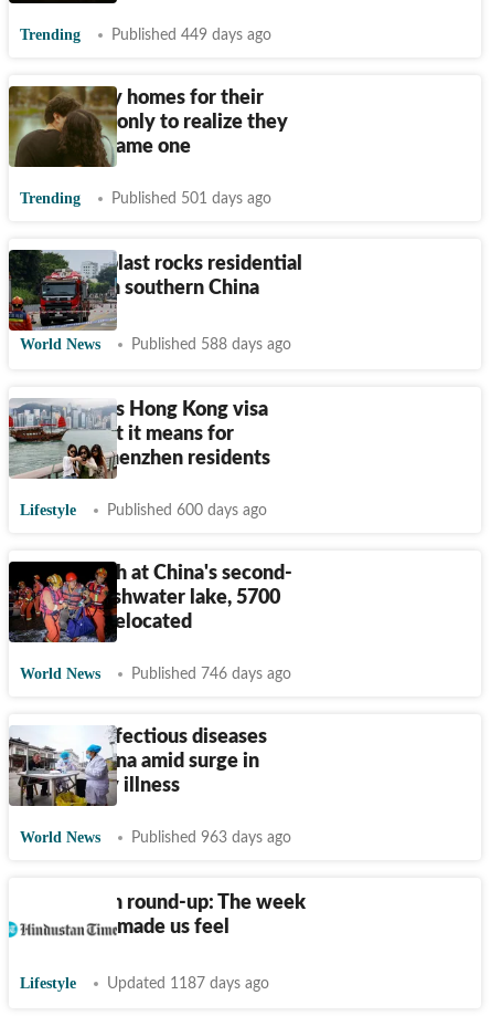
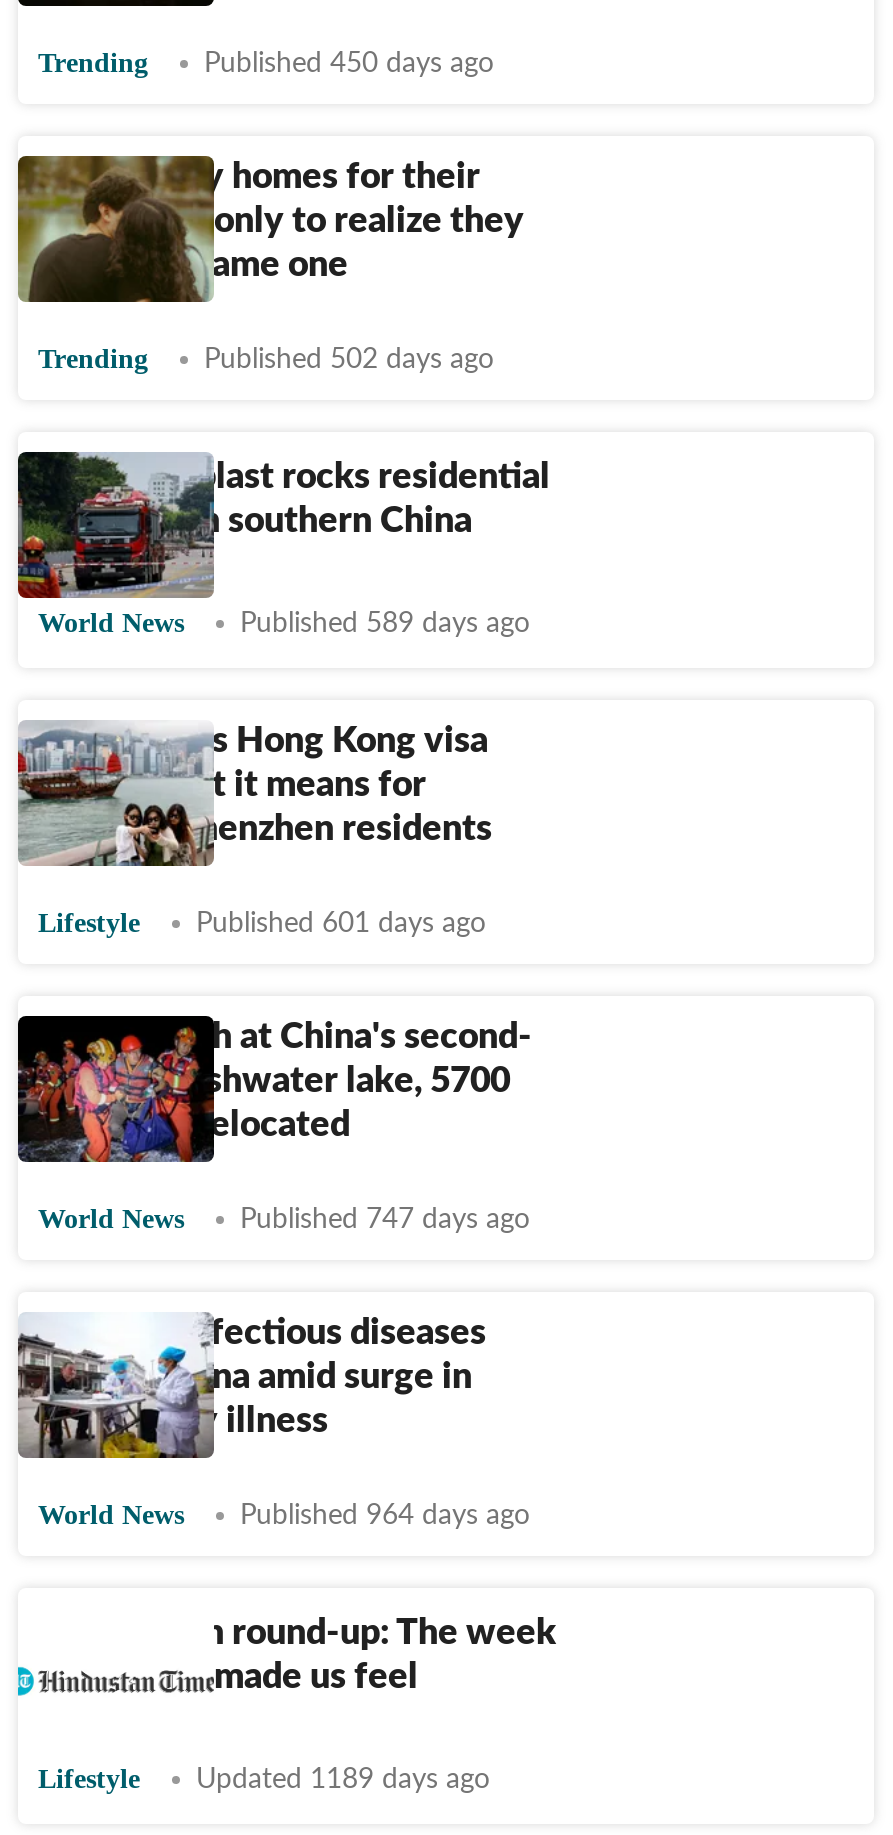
- Published 449 days ago
+ Published 450 days ago

- Published 501 days ago
+ Published 502 days ago

- Published 588 days ago
+ Published 589 days ago

- Published 600 days ago
+ Published 601 days ago

- Published 746 days ago
+ Published 747 days ago

- Published 963 days ago
+ Published 964 days ago

- Updated 1187 days ago
+ Updated 1189 days ago
